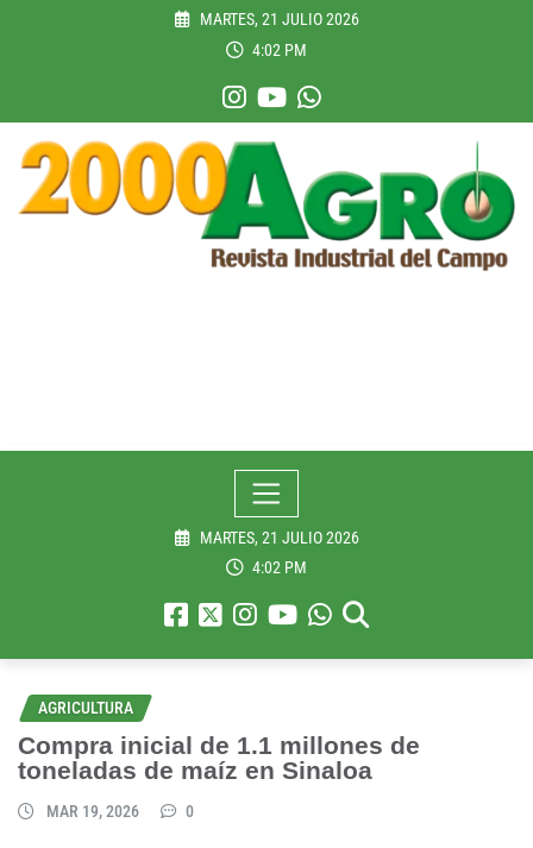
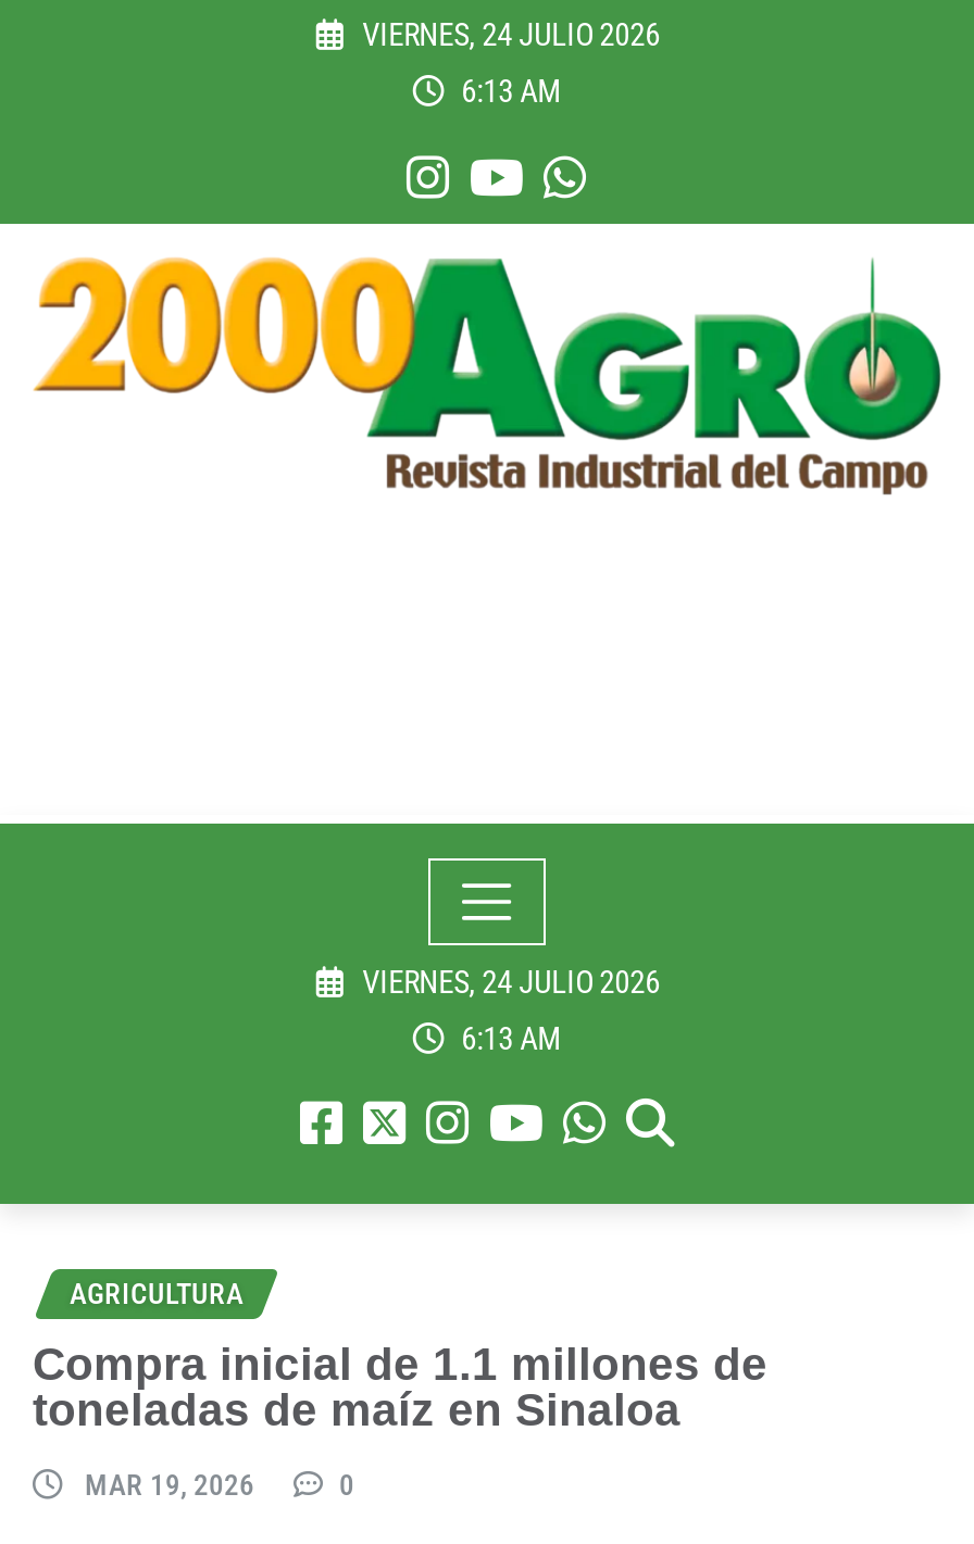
- MARTES, 21 JULIO 2026
+ VIERNES, 24 JULIO 2026

- 4:02 PM
+ 6:13 AM

- MARTES, 21 JULIO 2026
+ VIERNES, 24 JULIO 2026

- 4:02 PM
+ 6:13 AM
